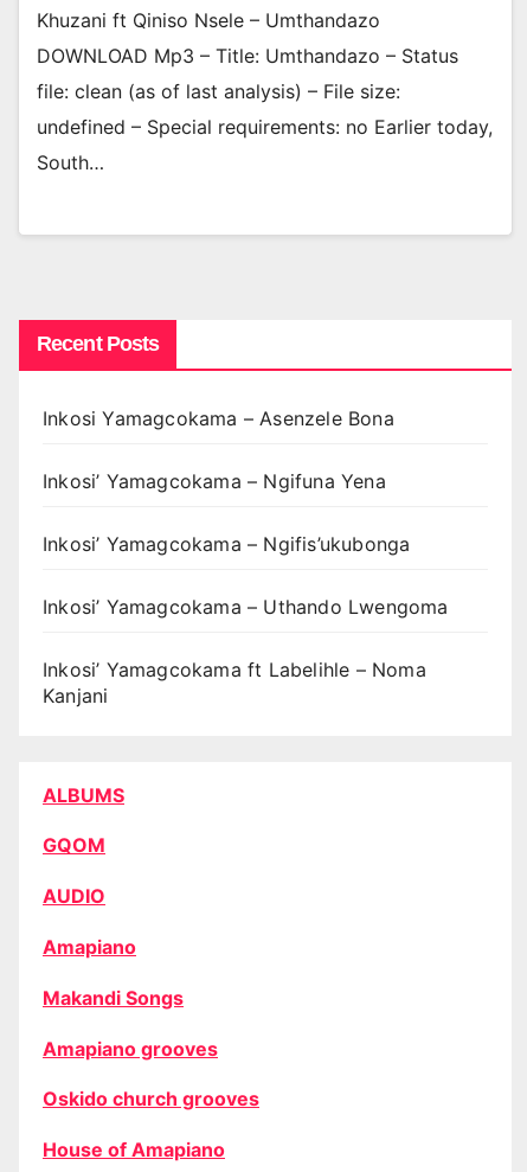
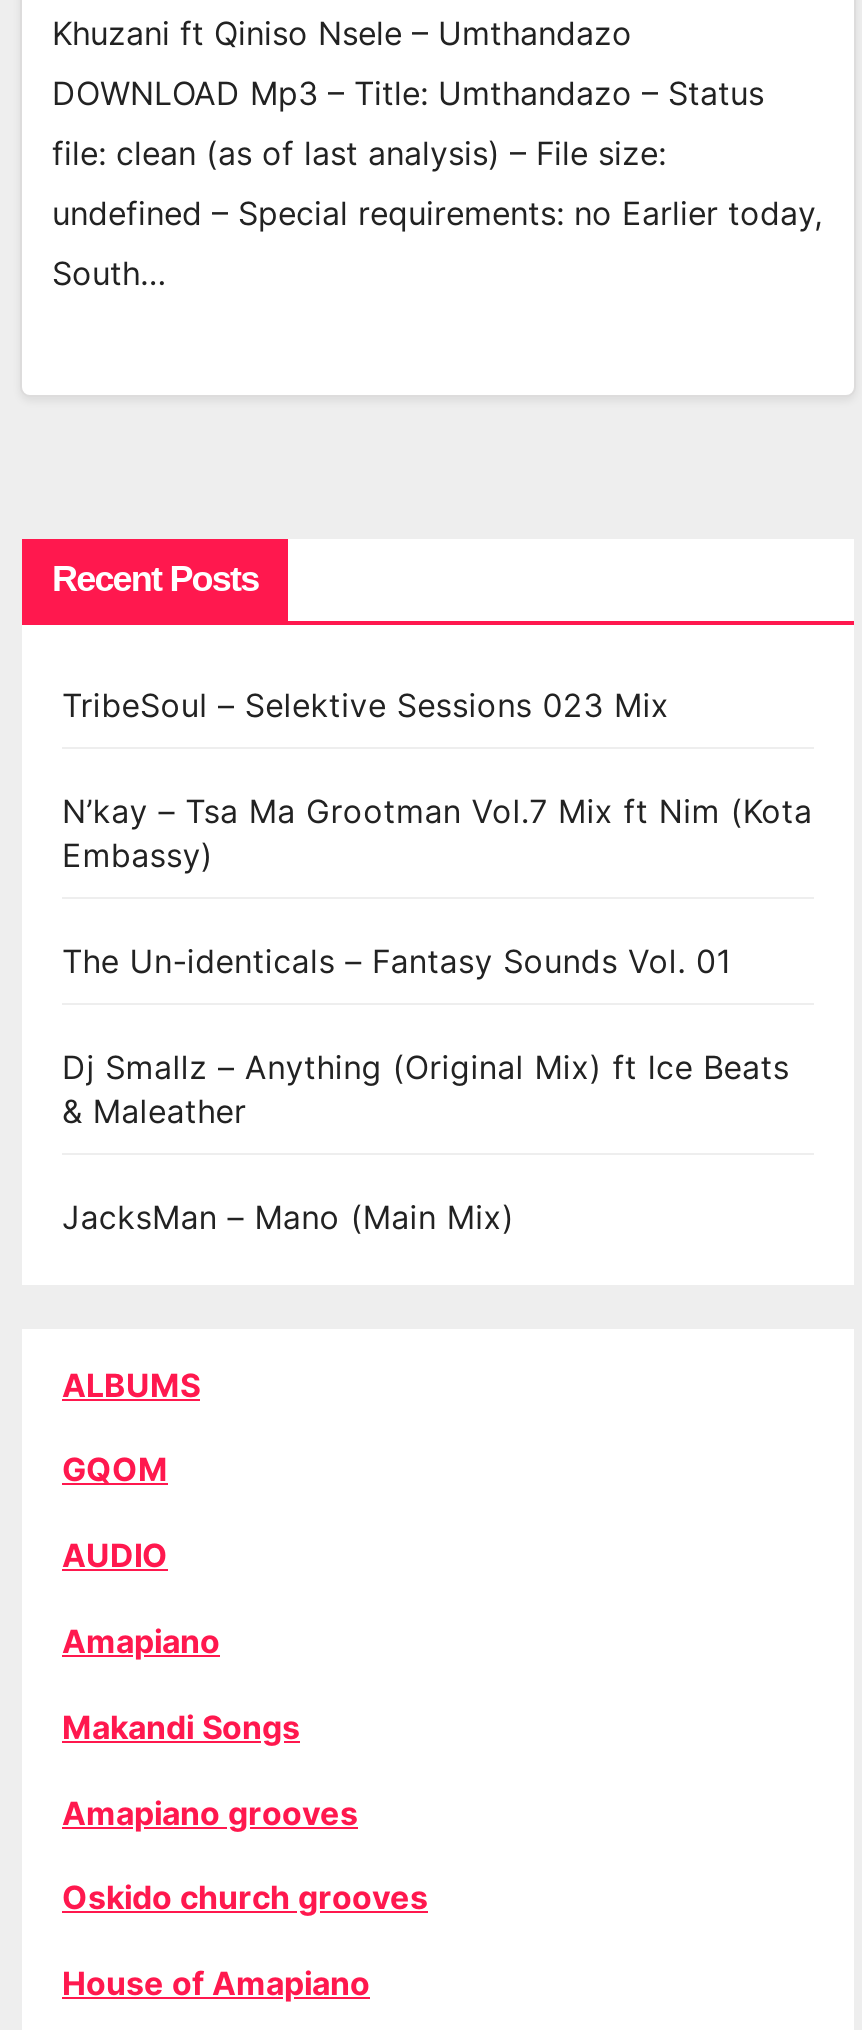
- Inkosi Yamagcokama – Asenzele Bona
+ TribeSoul – Selektive Sessions 023 Mix

- Inkosi’ Yamagcokama – Ngifuna Yena
+ N’kay – Tsa Ma Grootman Vol.7 Mix ft Nim (Kota
+ Embassy)

- Inkosi’ Yamagcokama – Ngifis’ukubonga
+ The Un-identicals – Fantasy Sounds Vol. 01

- Inkosi’ Yamagcokama – Uthando Lwengoma
+ Dj Smallz – Anything (Original Mix) ft Ice Beats
+ & Maleather

- Inkosi’ Yamagcokama ft Labelihle – Noma
- Kanjani
+ JacksMan – Mano (Main Mix)
